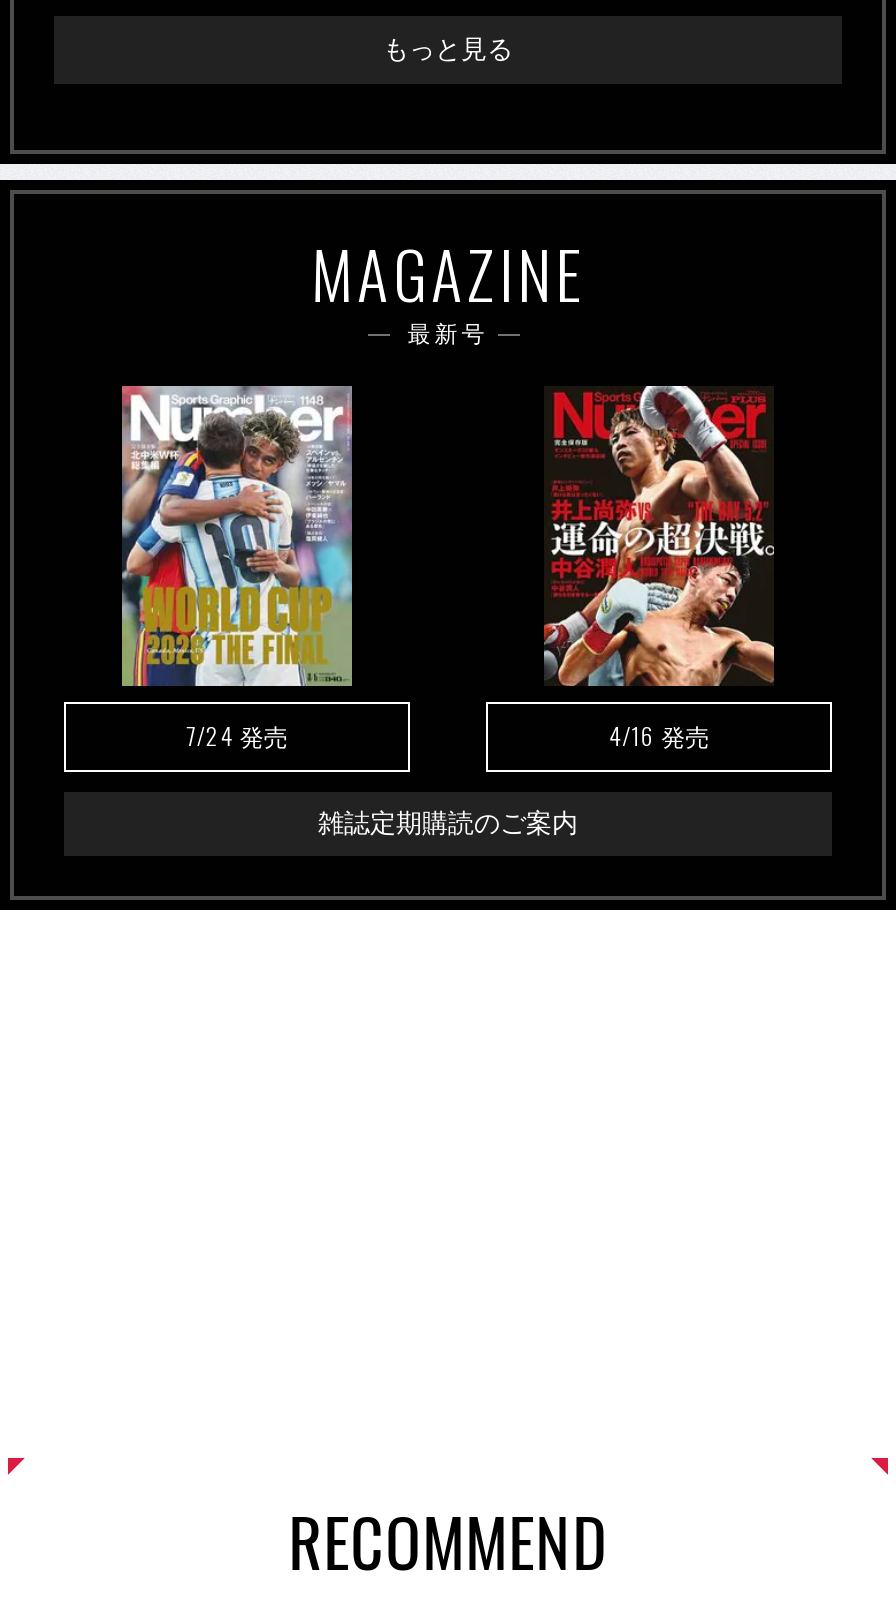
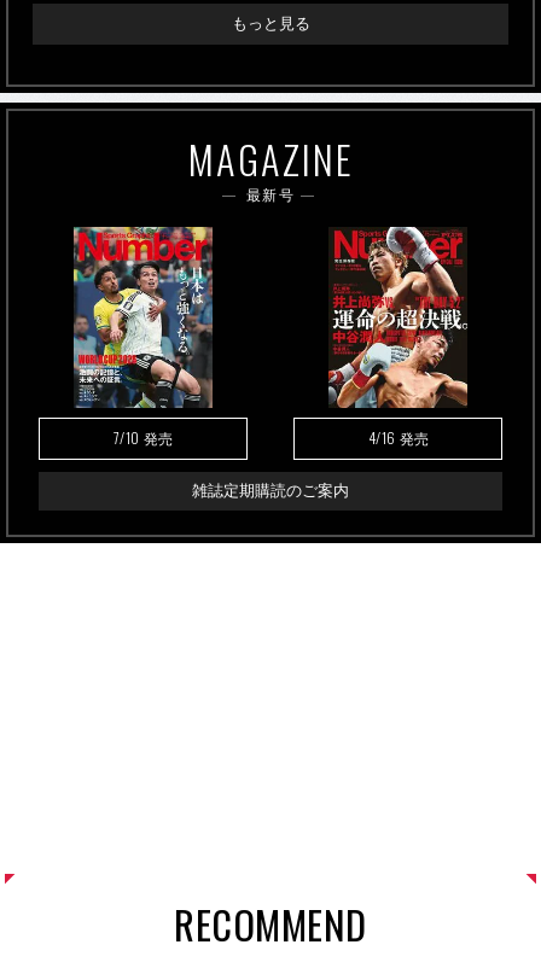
- [image]
- 7/24発売
+ [image]
+ 7/10発売
